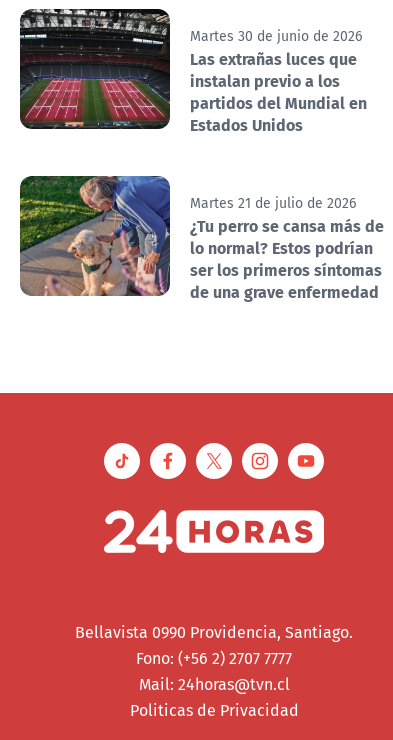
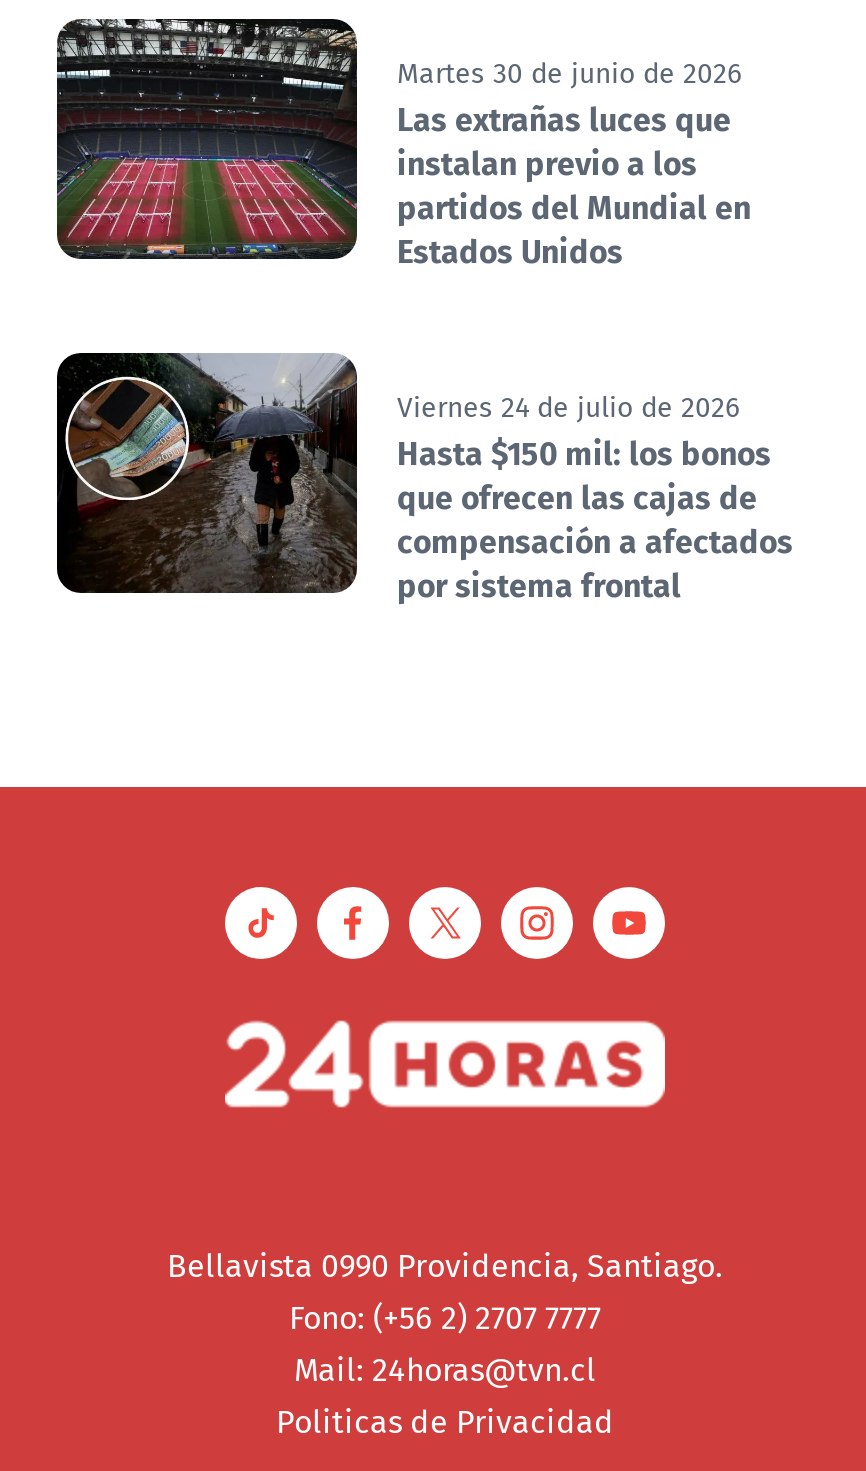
- [image]
- Martes 21 de julio de 2026
- ¿Tu perro se cansa más de
- lo normal? Estos podrían
- ser los primeros síntomas
- de una grave enfermedad
+ [image]
+ Viernes 24 de julio de 2026
+ Hasta $150 mil: los bonos
+ que ofrecen las cajas de
+ compensación a afectados
+ por sistema frontal
